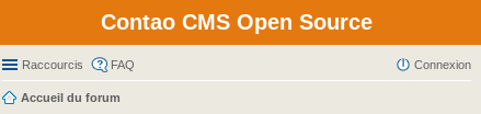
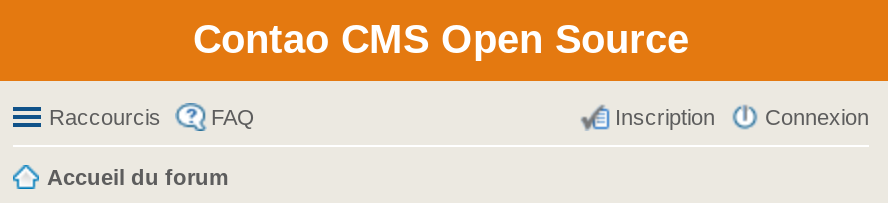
+ Inscription
